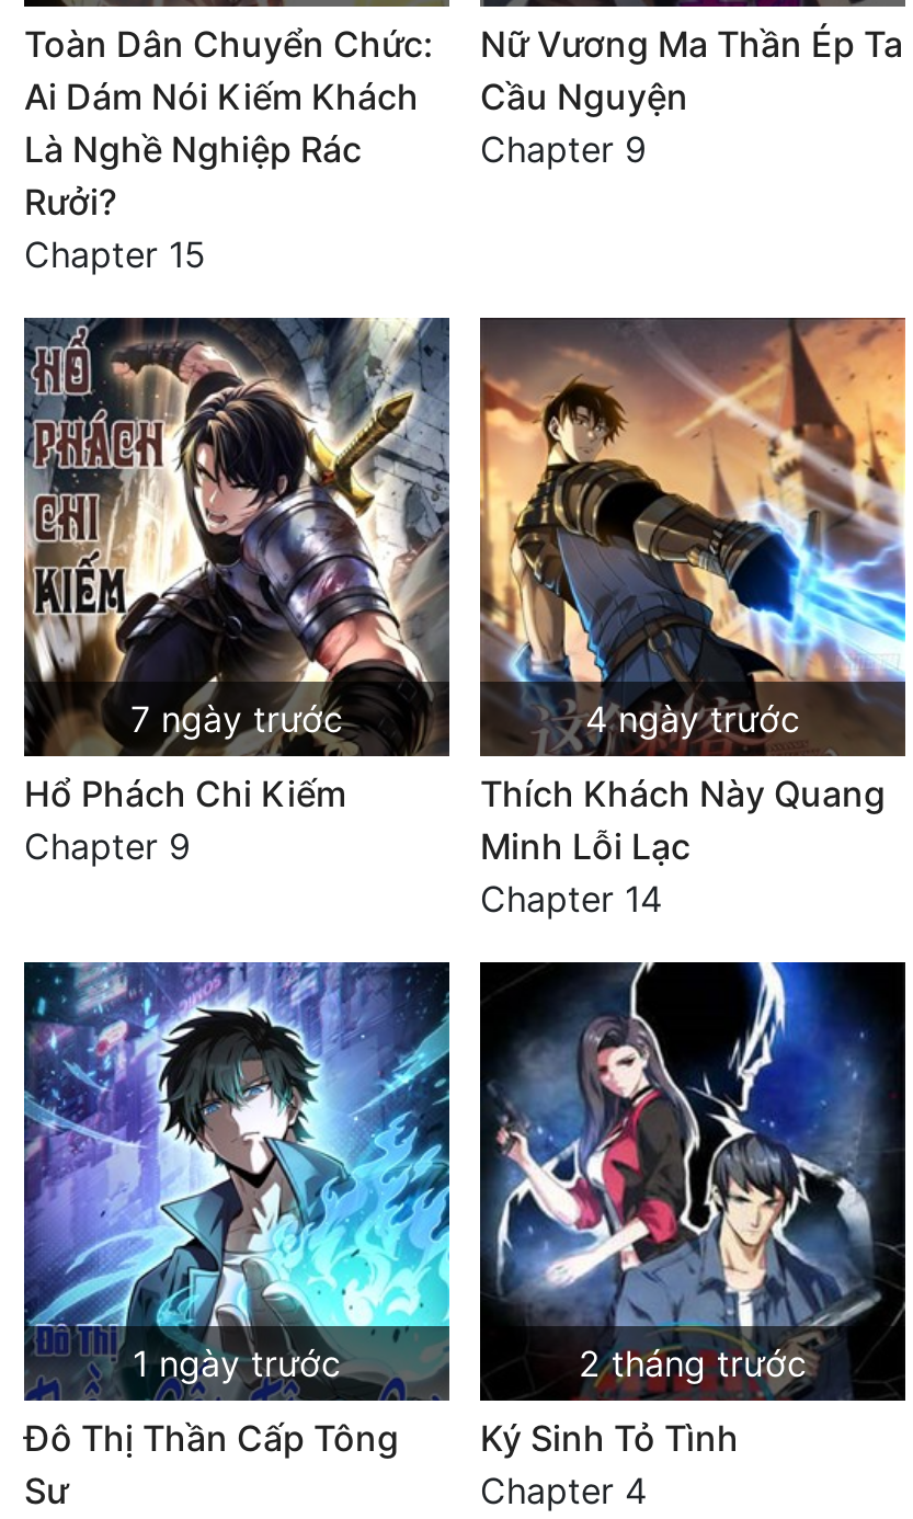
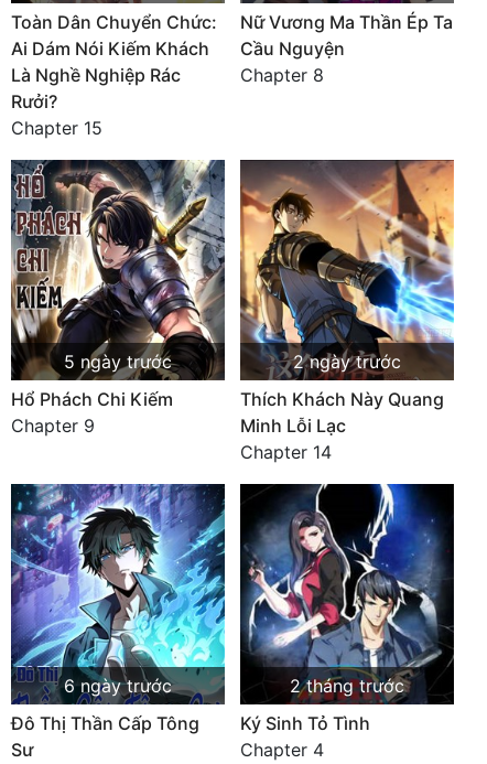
- Chapter 9
+ Chapter 8

- 7 ngày trước
+ 5 ngày trước

- 4 ngày trước
+ 2 ngày trước

- 1 ngày trước
+ 6 ngày trước
